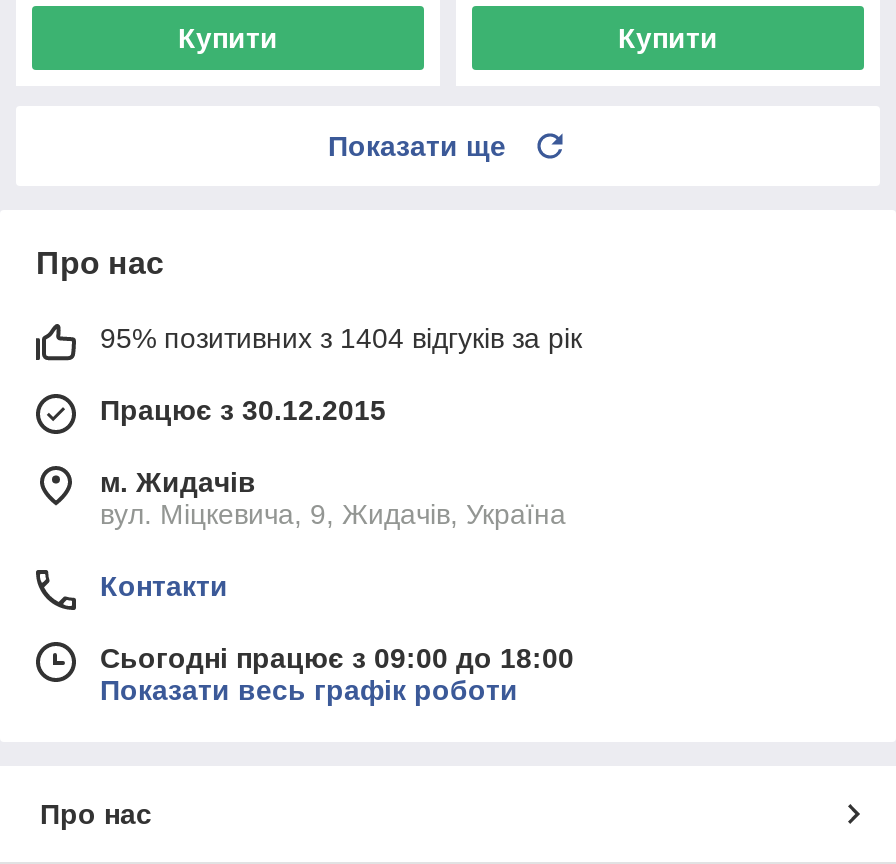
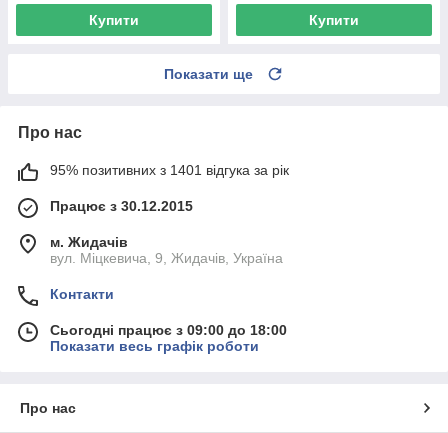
- 95% позитивних з 1404 відгуків за рік
+ 95% позитивних з 1401 відгука за рік
